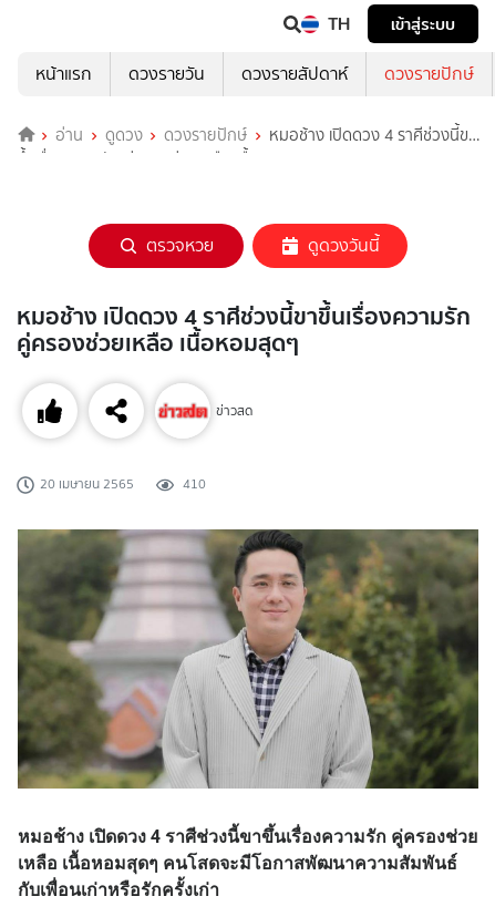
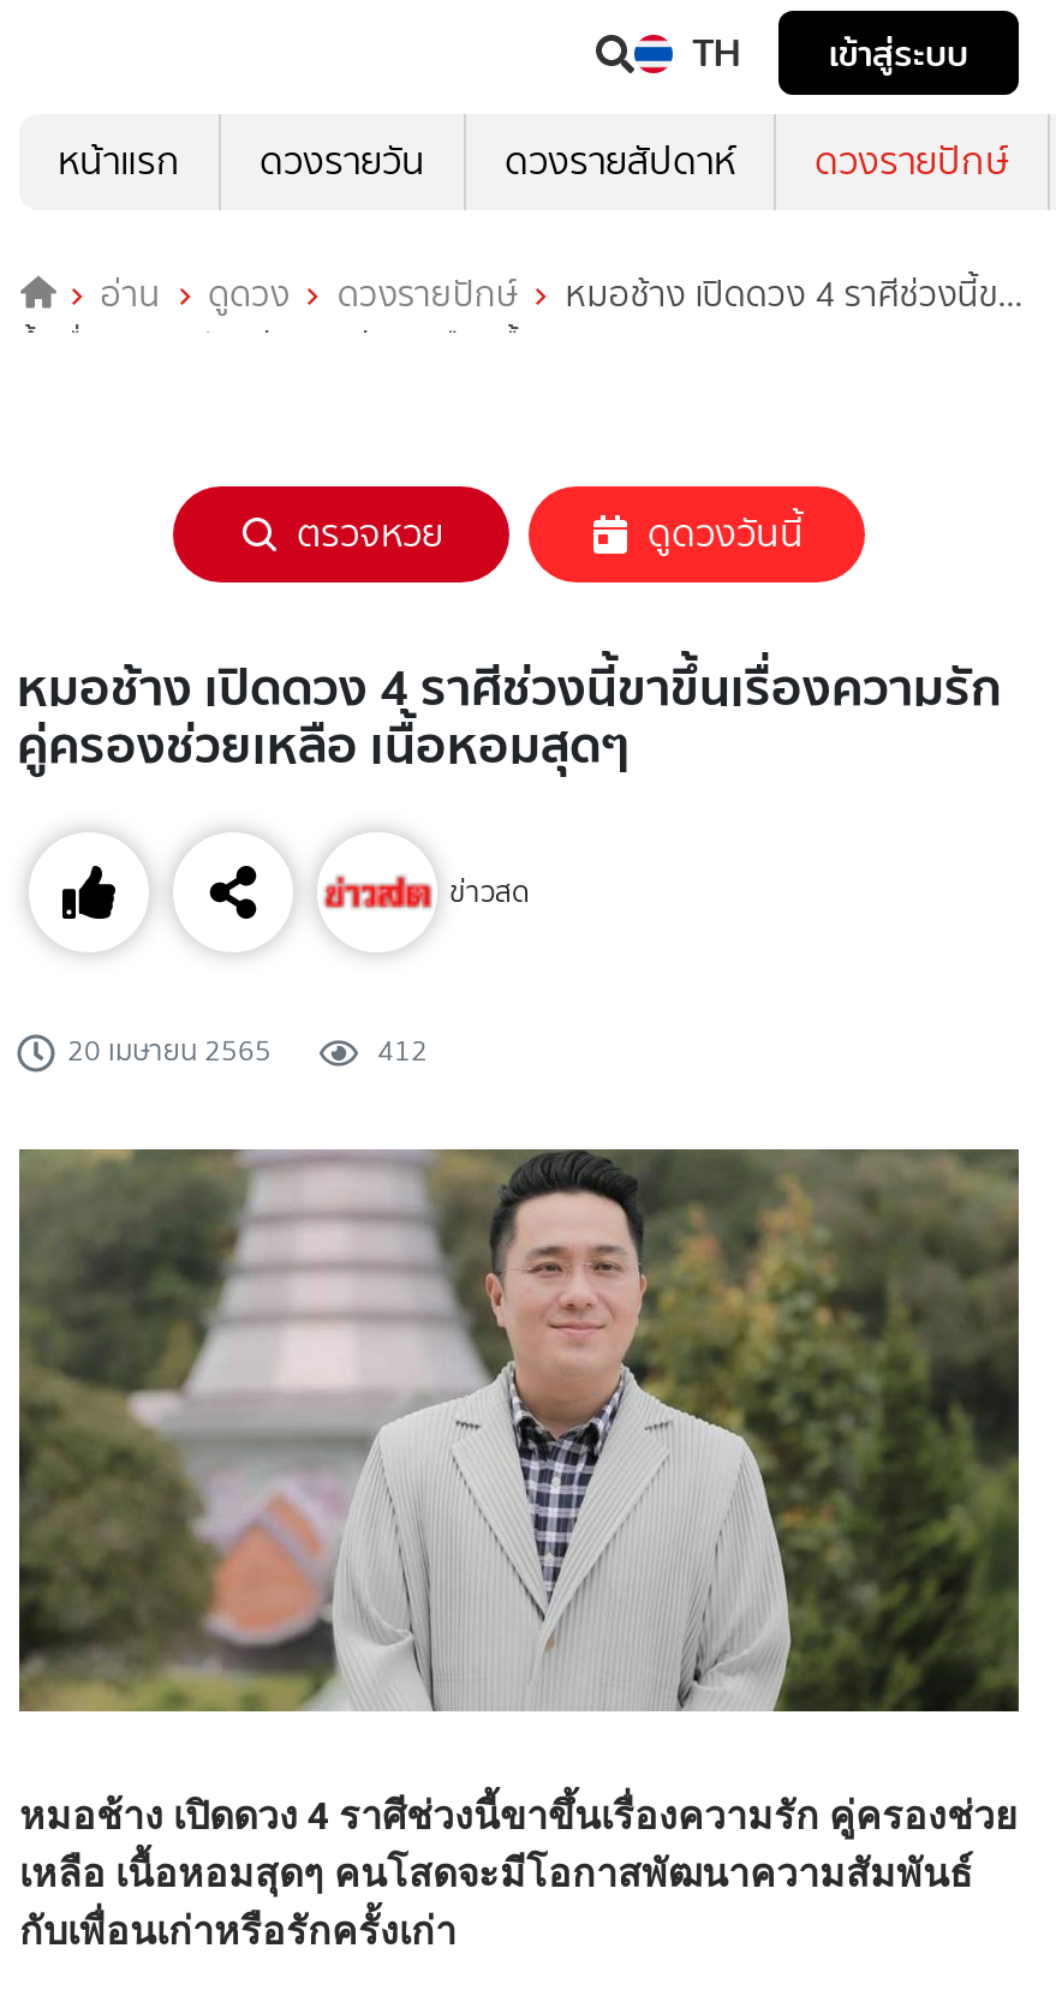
- 410
+ 412
